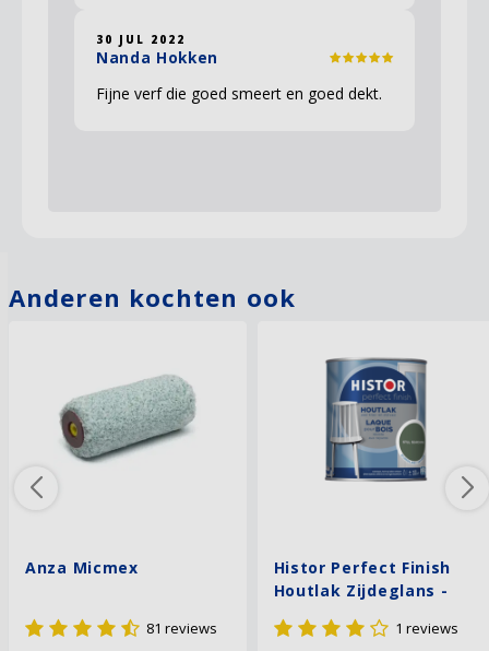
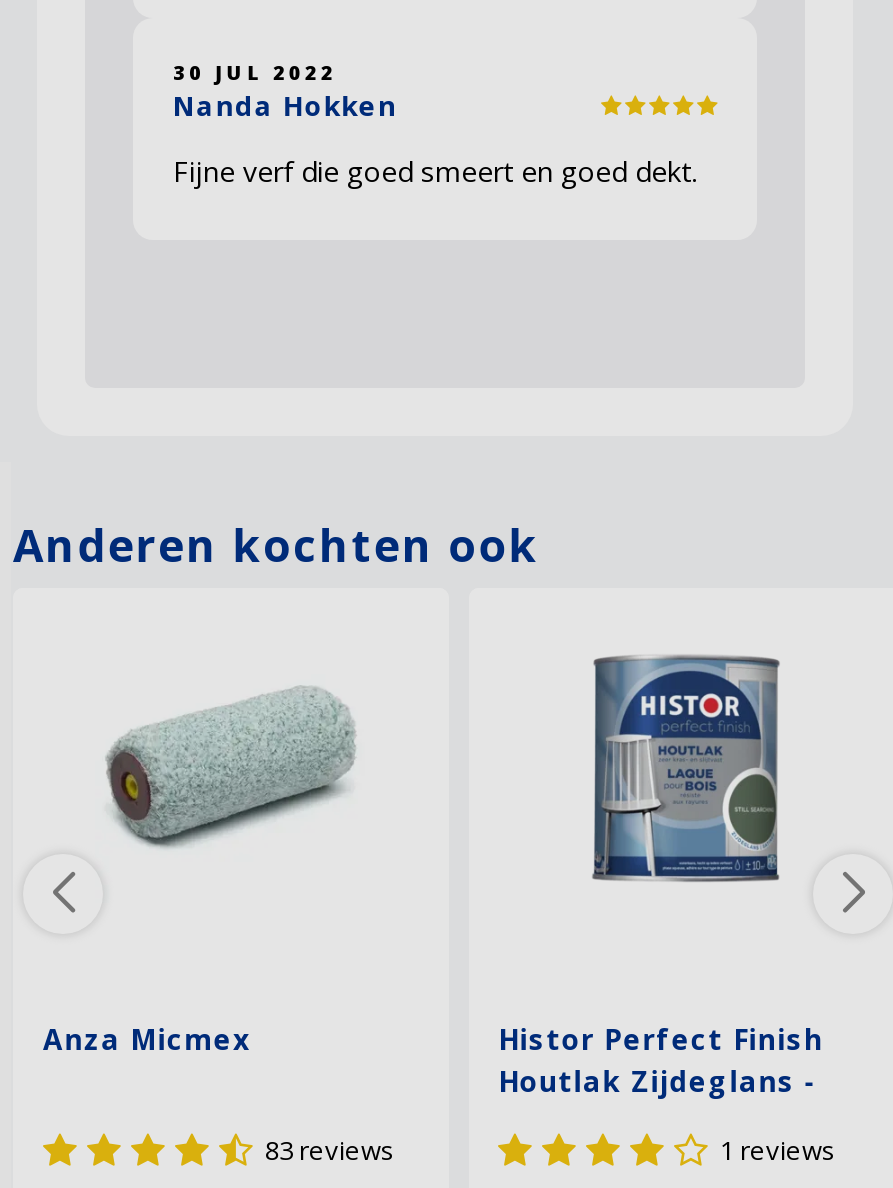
- 81 reviews
+ 83 reviews
